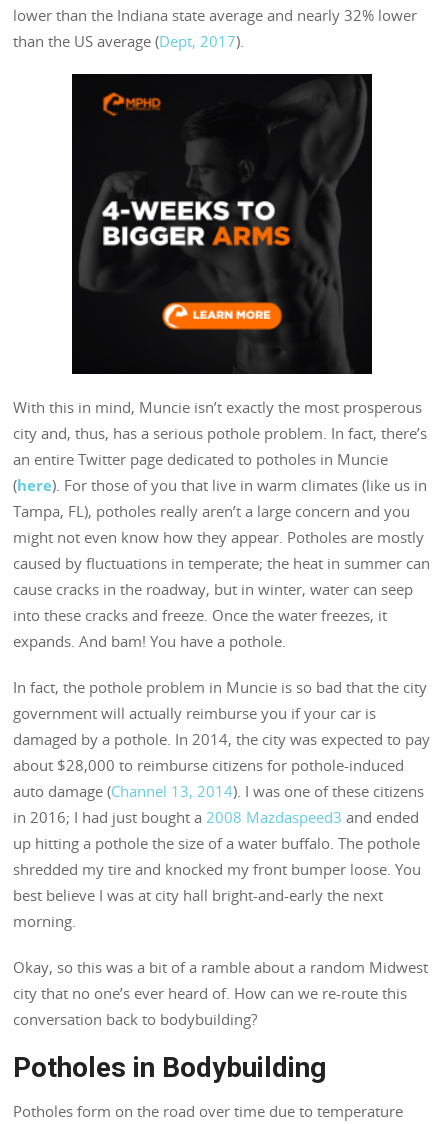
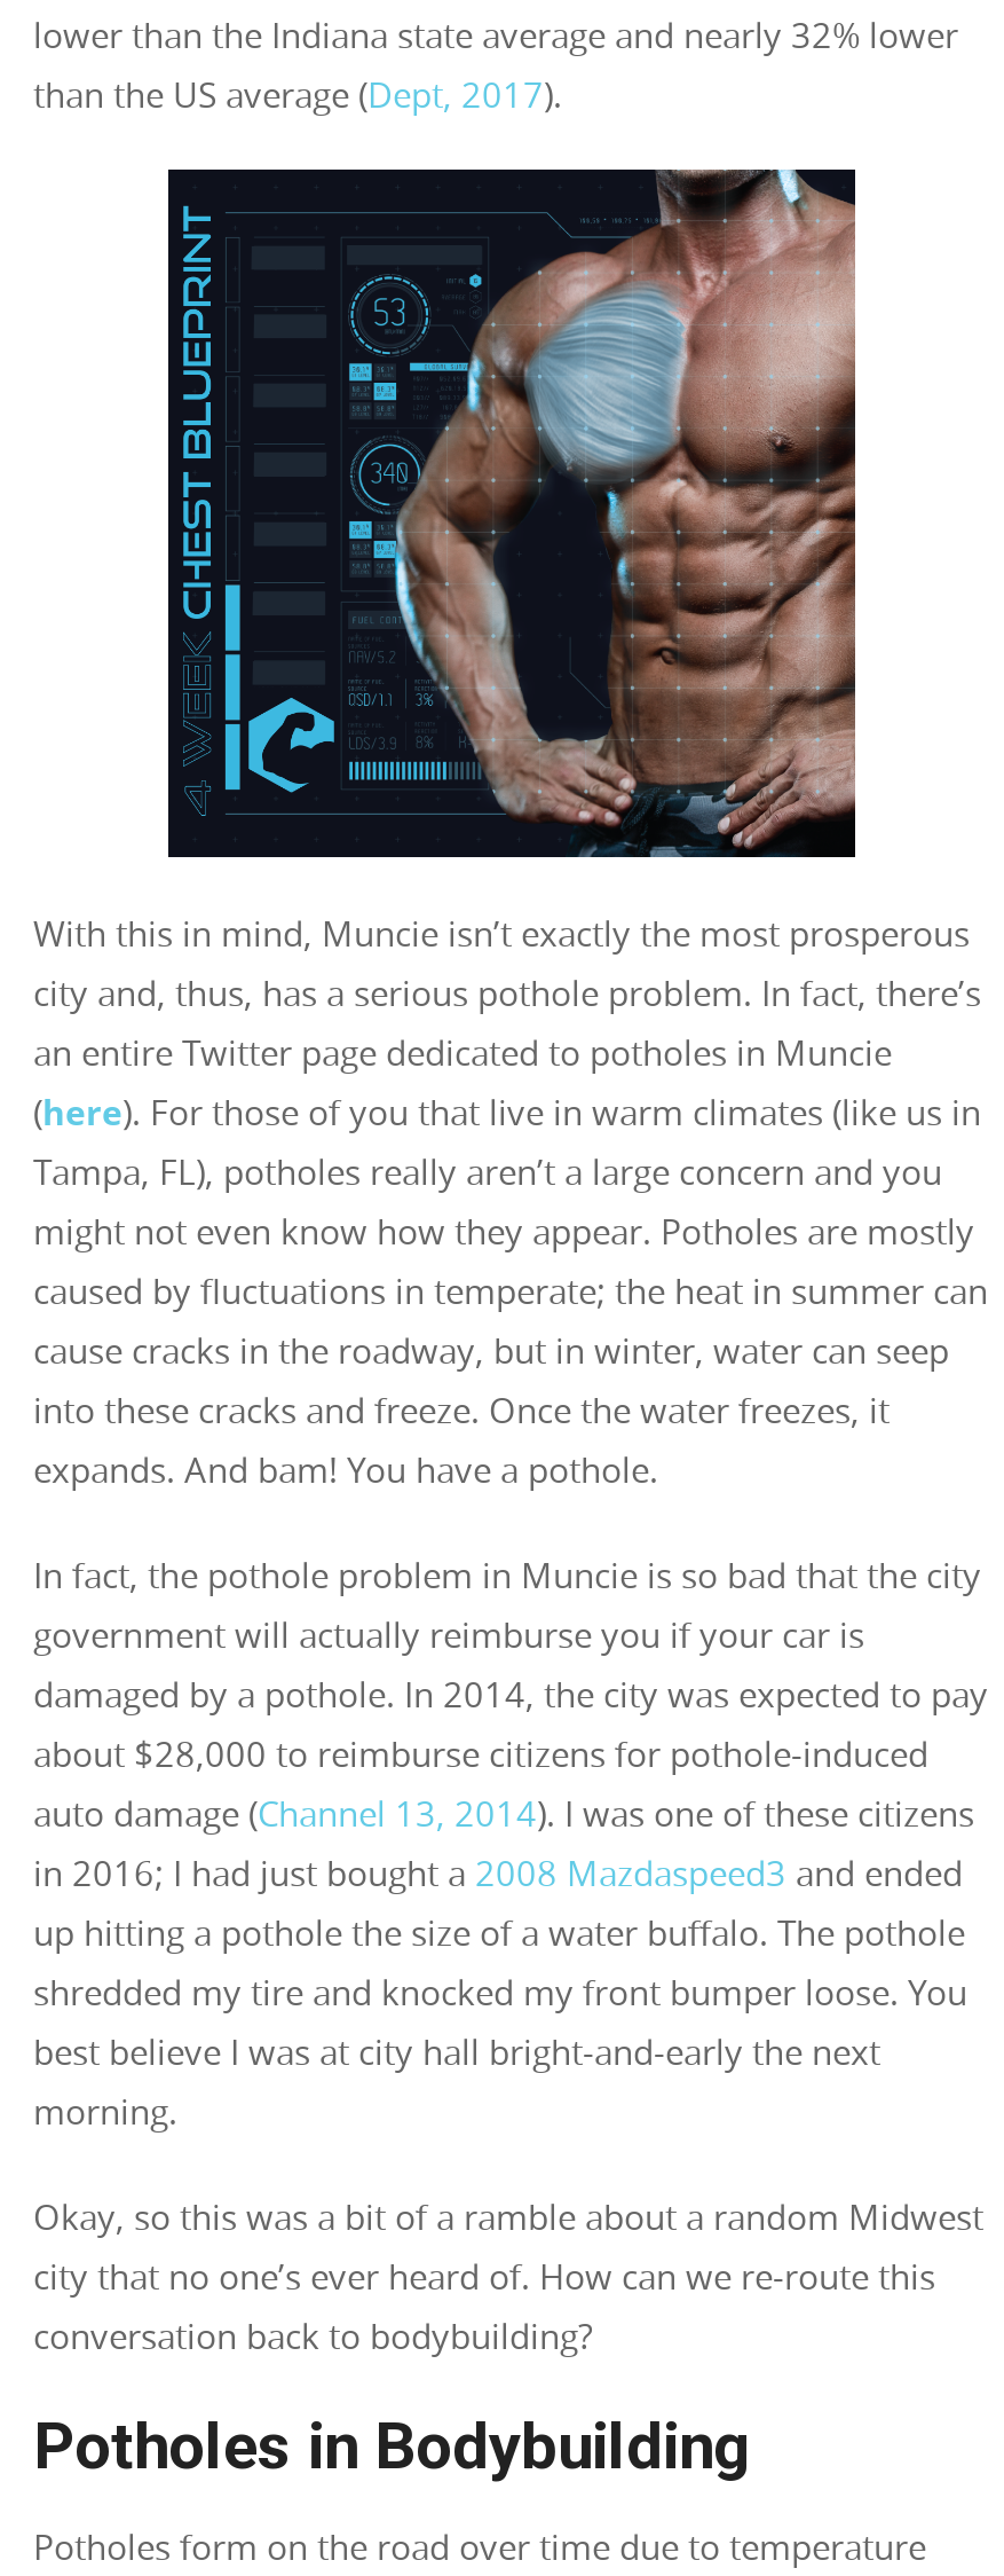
- [image]
+ [image]
